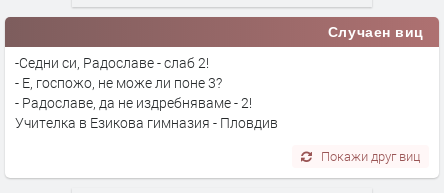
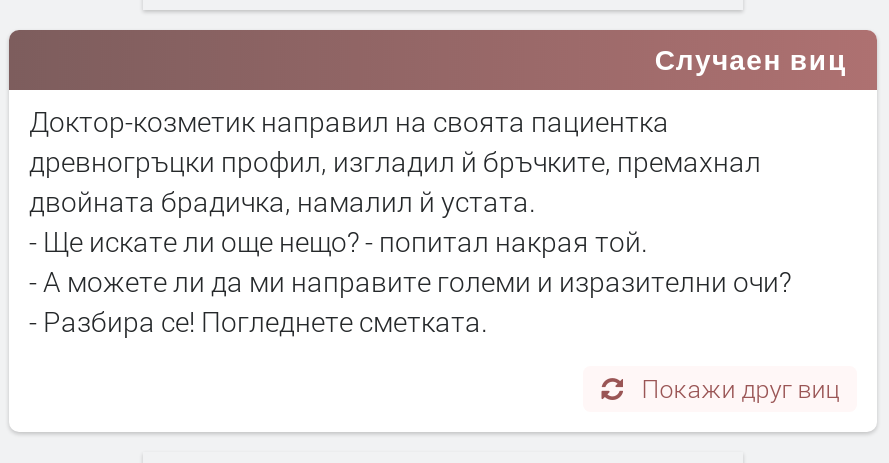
- -Седни си, Радославе - слаб 2!
- - Е, госпожо, не може ли поне 3?
- - Радославе, да не издребняваме - 2!
- Учителка в Езикова гимназия - Пловдив
+ Доктор-козметик направил на своята пациентка
+ древногръцки профил, изгладил й бръчките, премахнал
+ двойната брадичка, намалил й устата.
+ - Ще искате ли още нещо? - попитал накрая той.
+ - А можете ли да ми направите големи и изразителни очи?
+ - Разбира се! Погледнете сметката.
